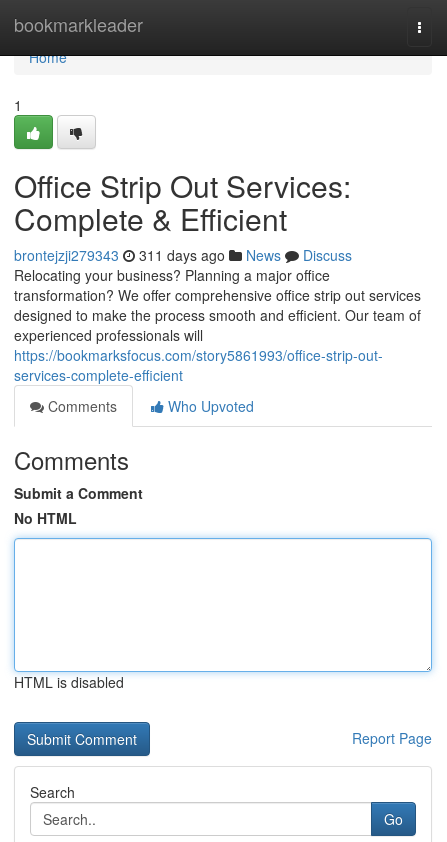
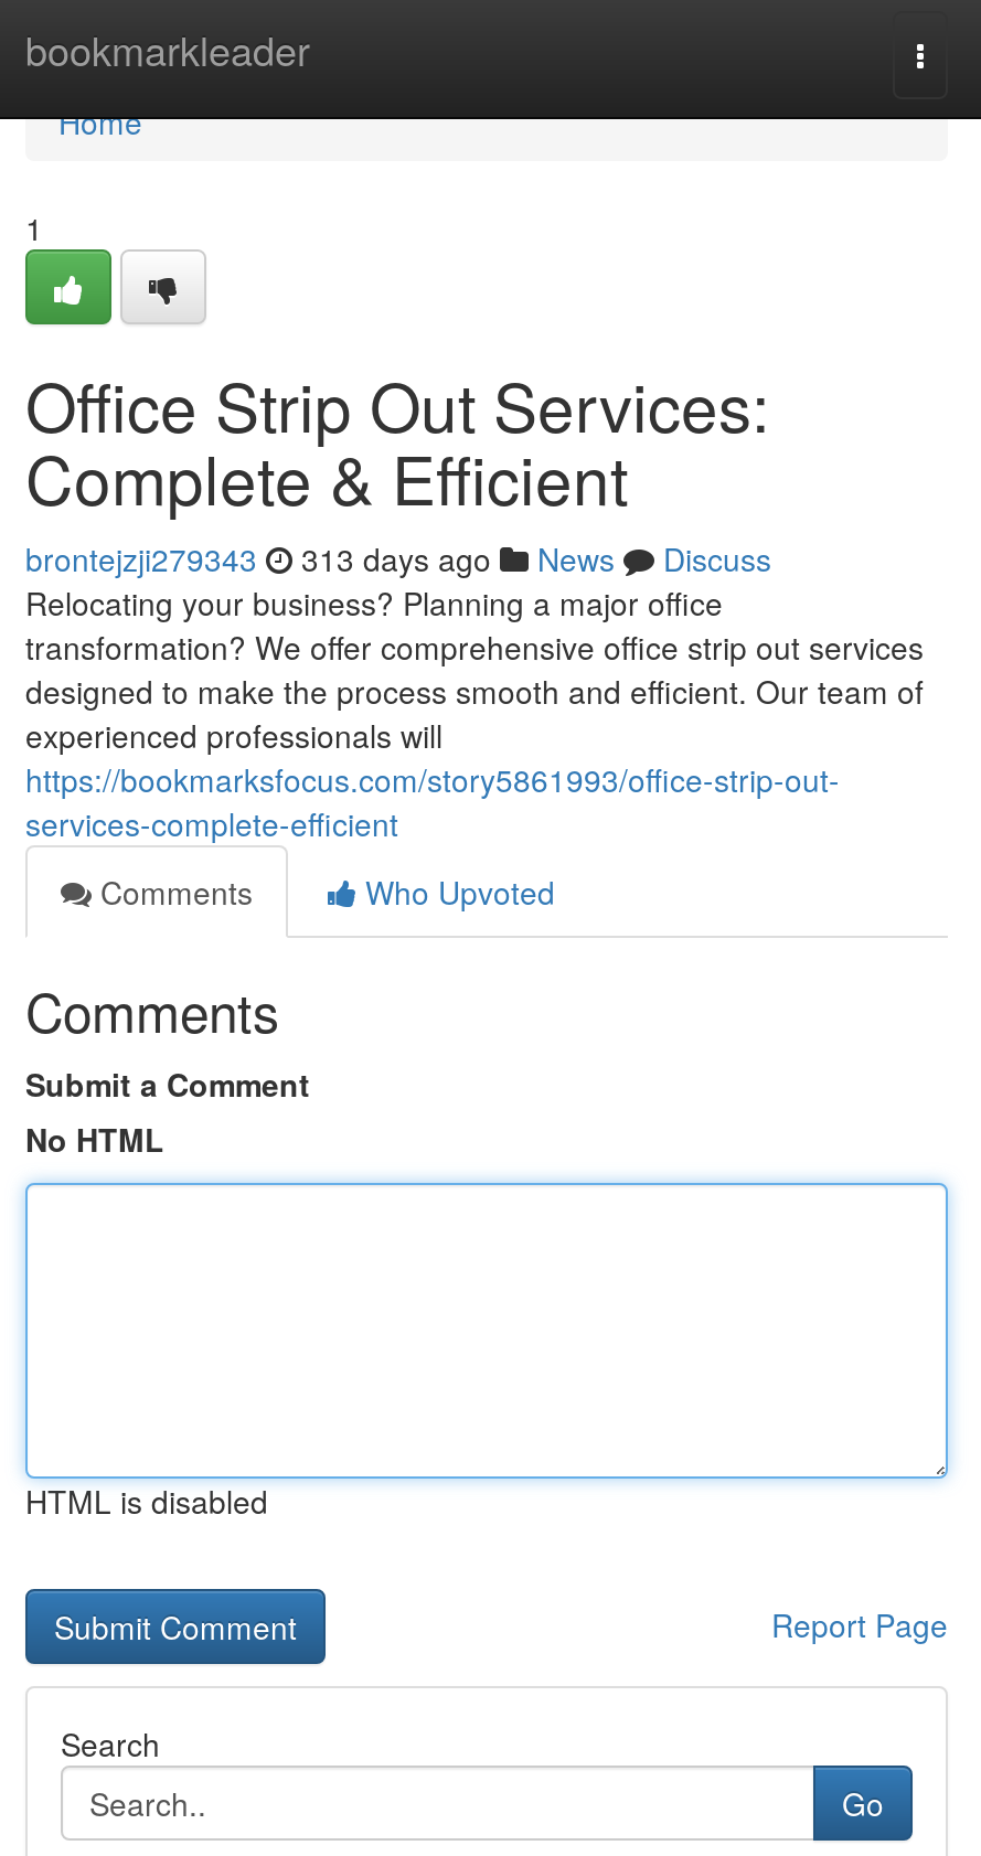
- brontejzji279343 311 days ago News Discuss
+ brontejzji279343 313 days ago News Discuss
